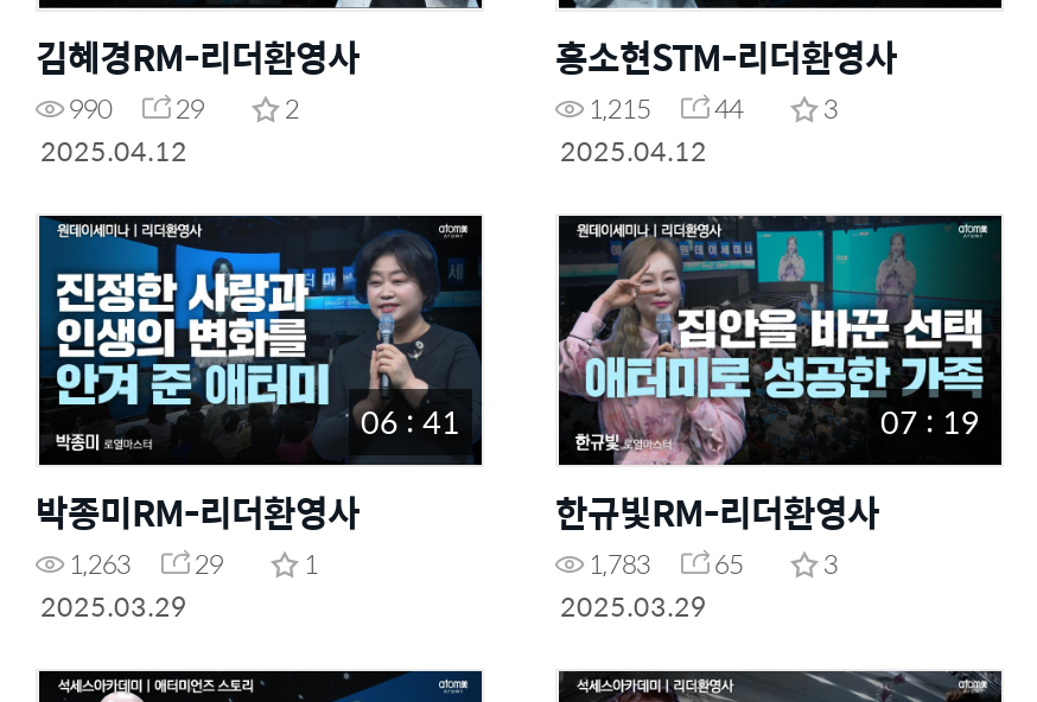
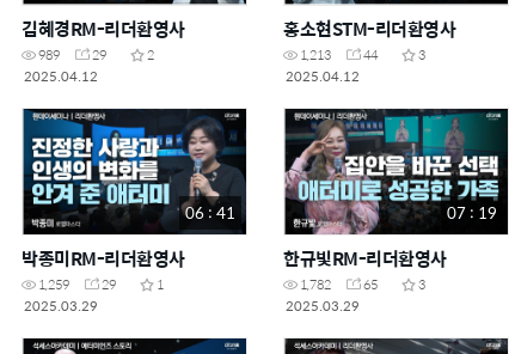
- 990 29 2
+ 989 29 2

- 1,215 44 3
+ 1,213 44 3

- 1,263 29 1
+ 1,259 29 1

- 1,783 65 3
+ 1,782 65 3
